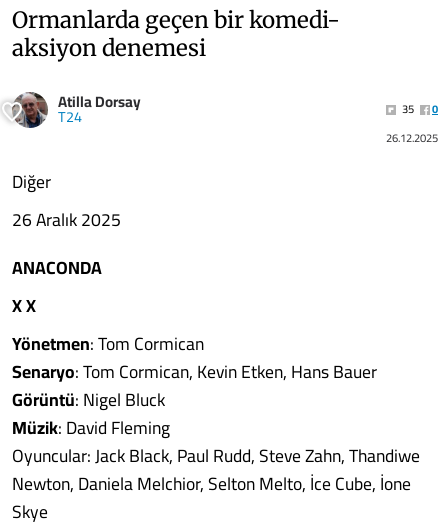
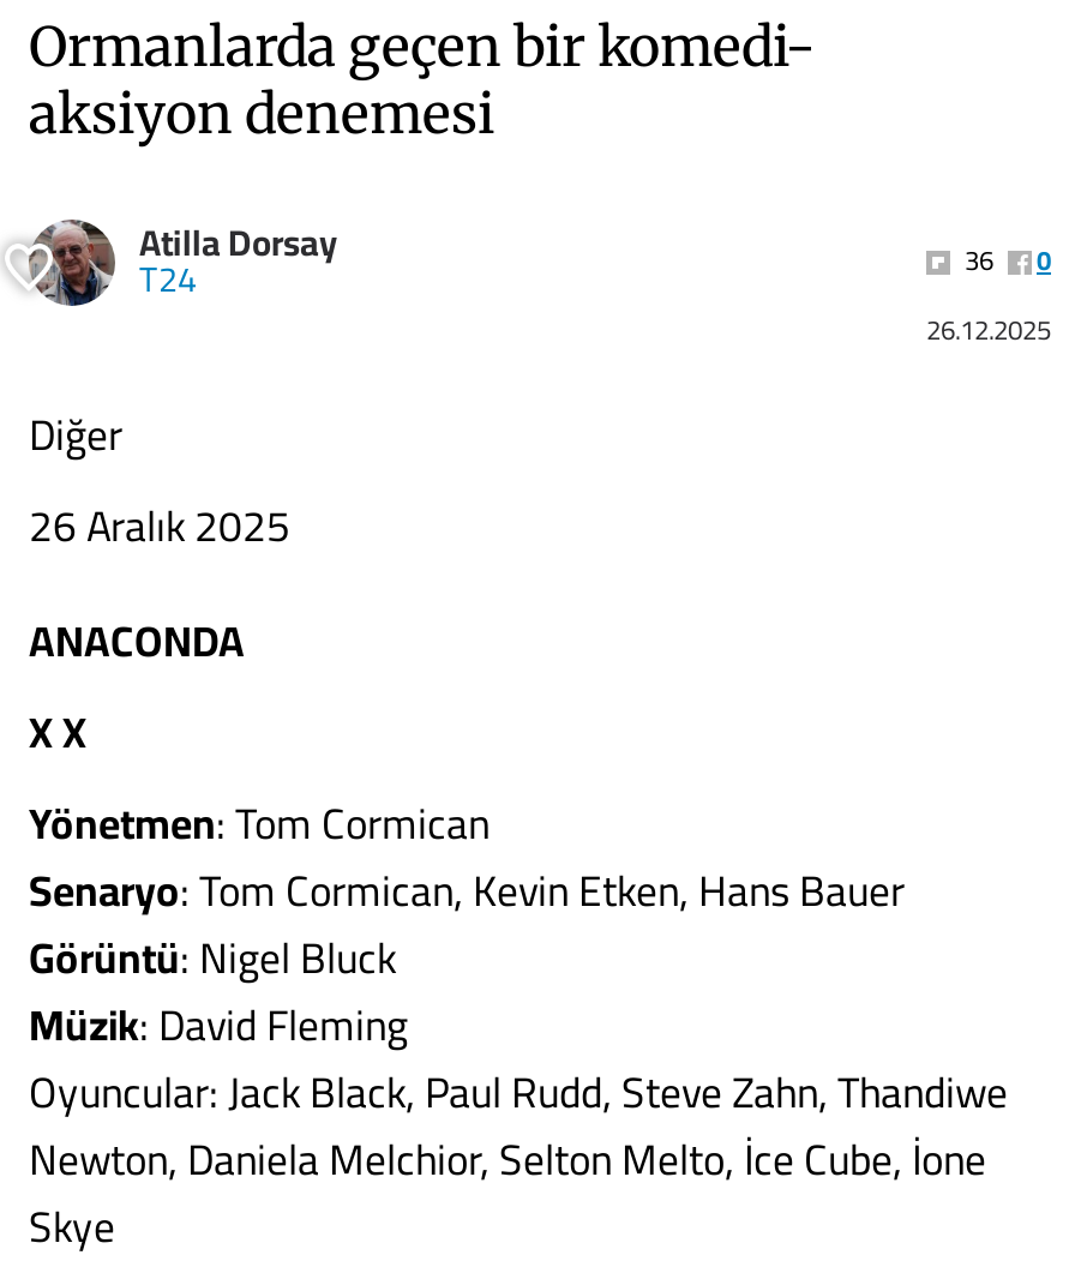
- 35 0
+ 36 0
